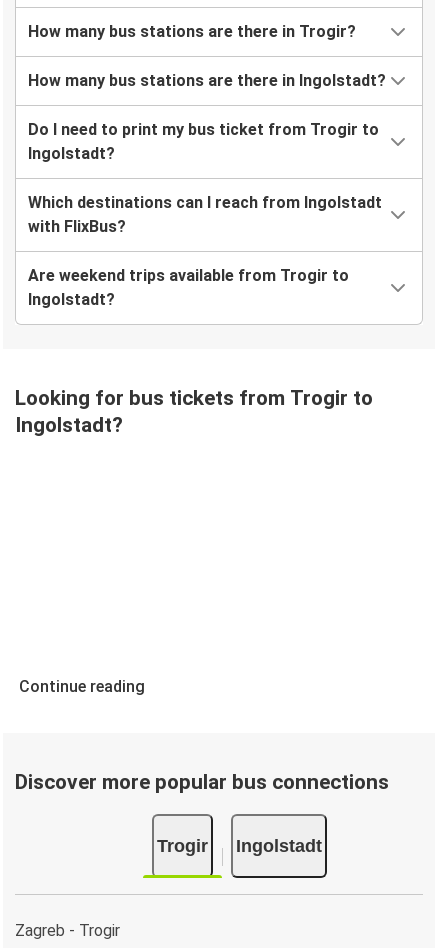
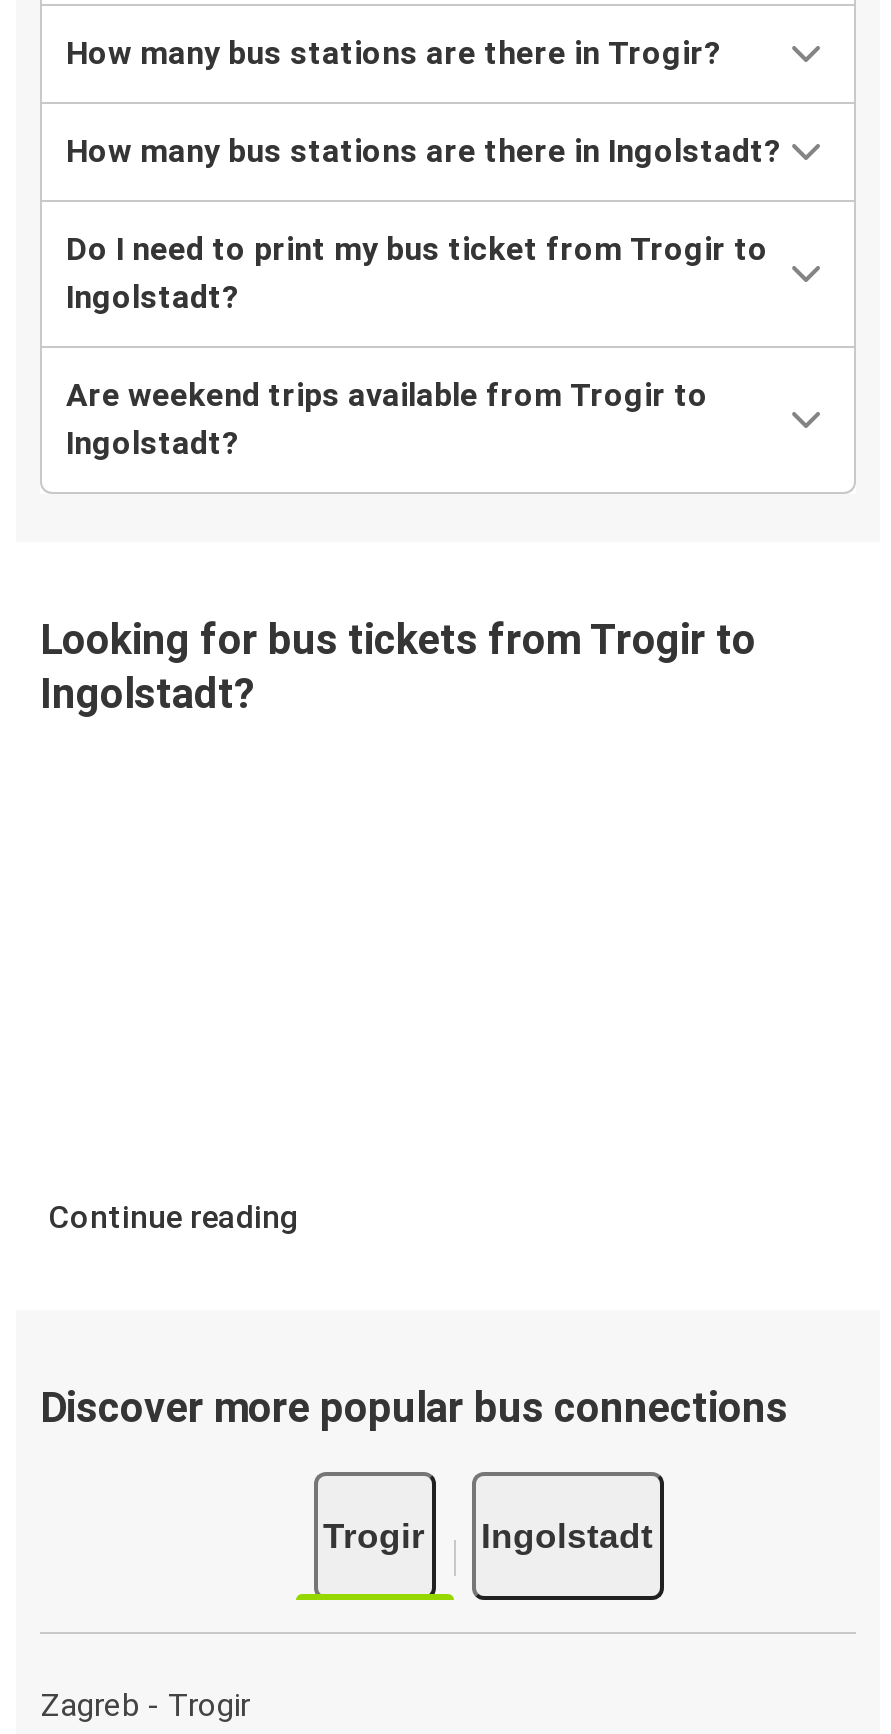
- Which destinations can I reach from Ingolstadt
- with FlixBus?
